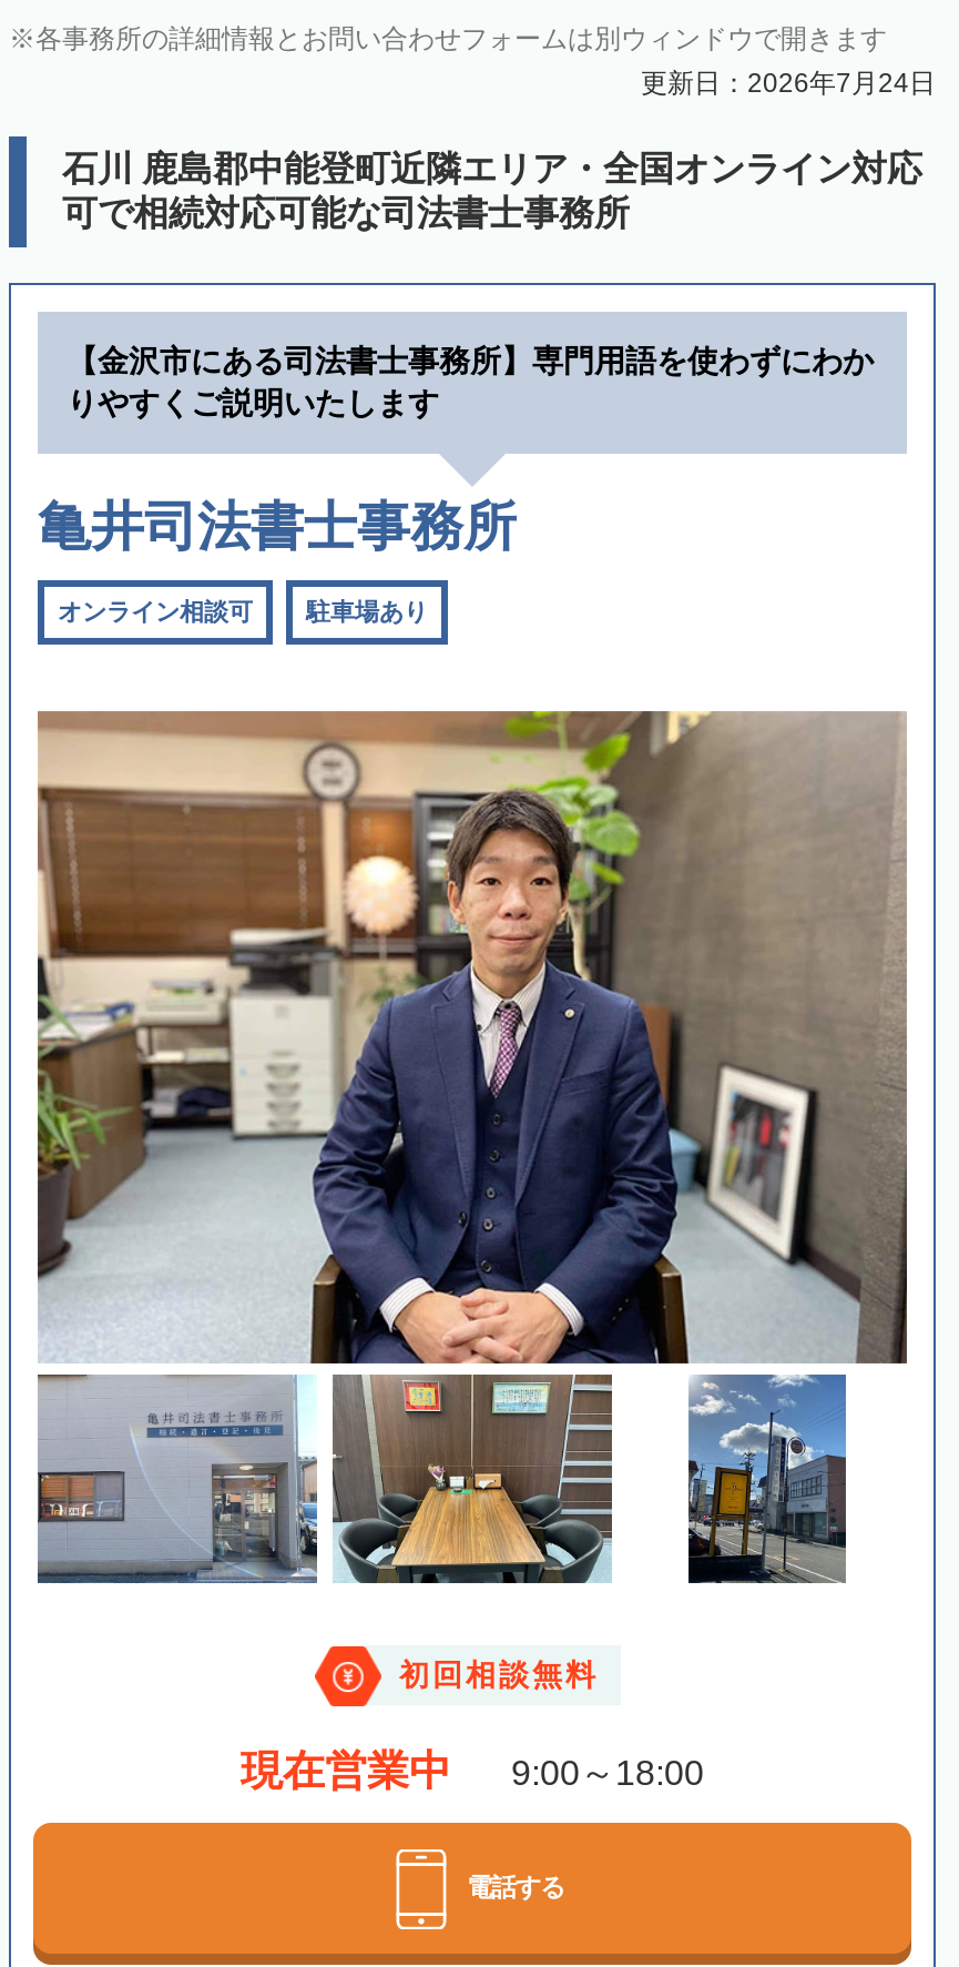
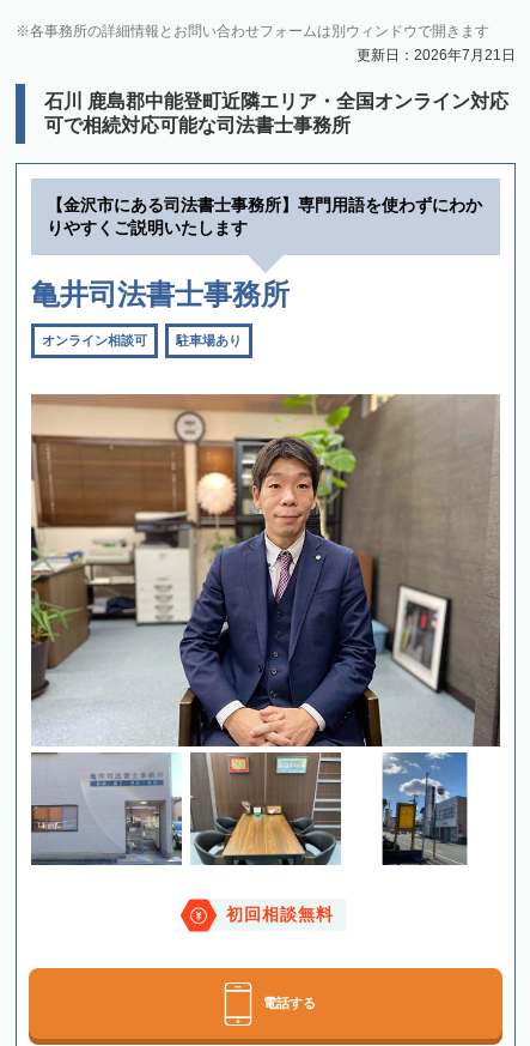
- 更新日：2026年7月24日
+ 更新日：2026年7月21日

- 現在営業中
- 9:00～18:00
